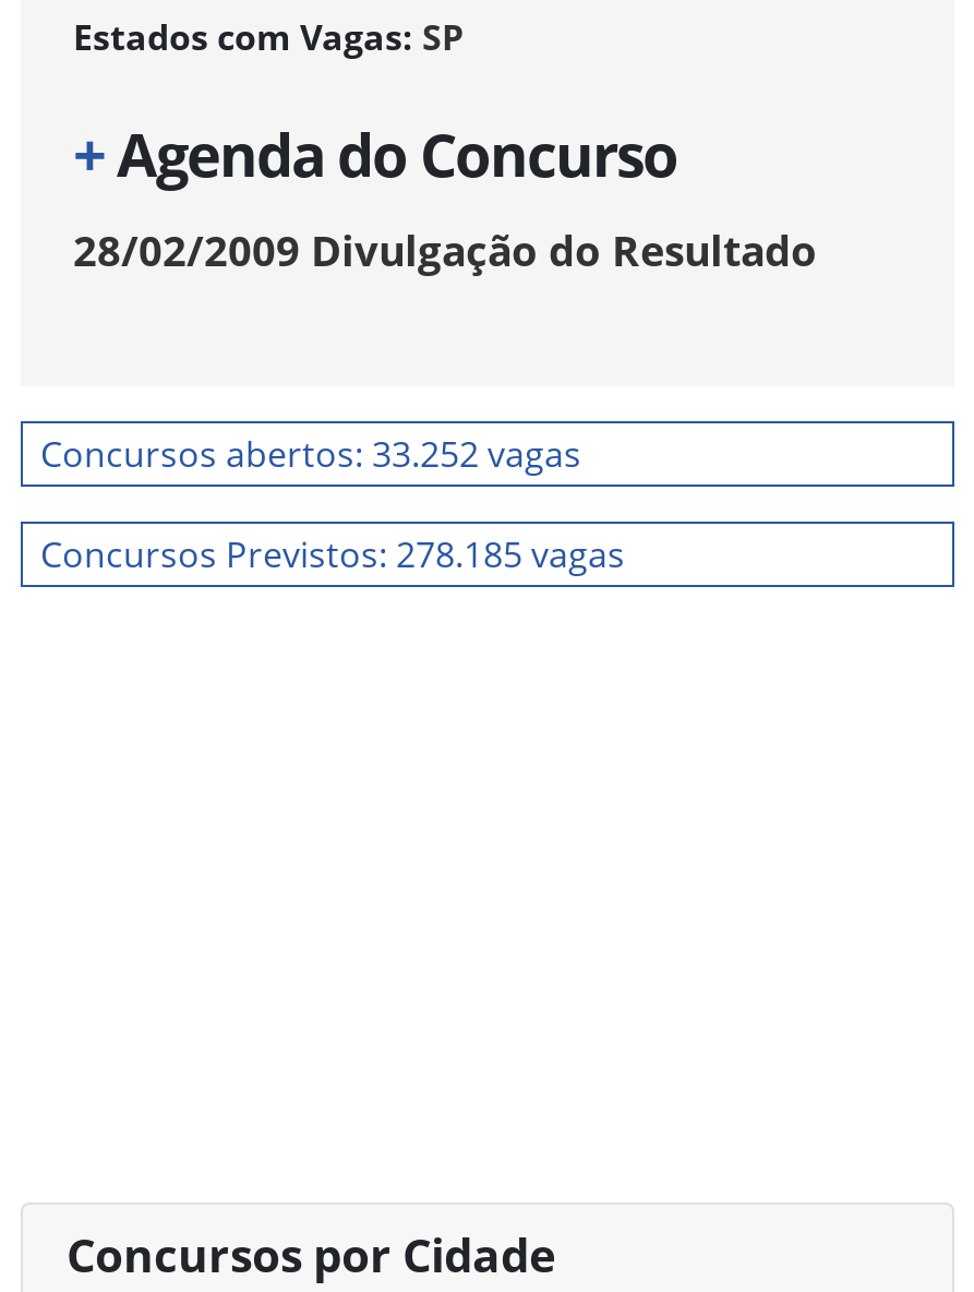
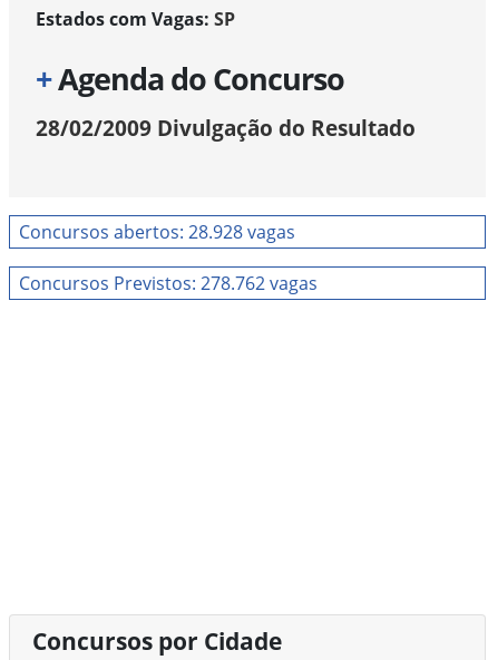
- Concursos abertos: 33.252 vagas
+ Concursos abertos: 28.928 vagas

- Concursos Previstos: 278.185 vagas
+ Concursos Previstos: 278.762 vagas
